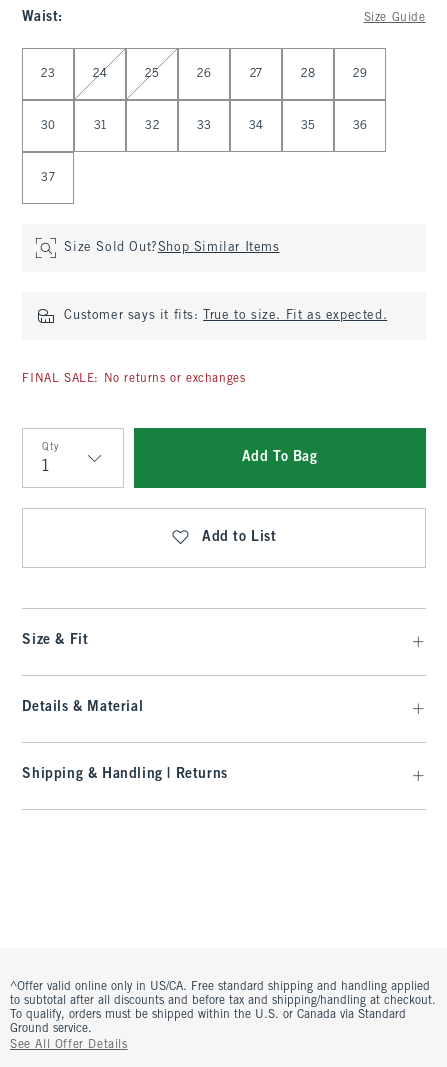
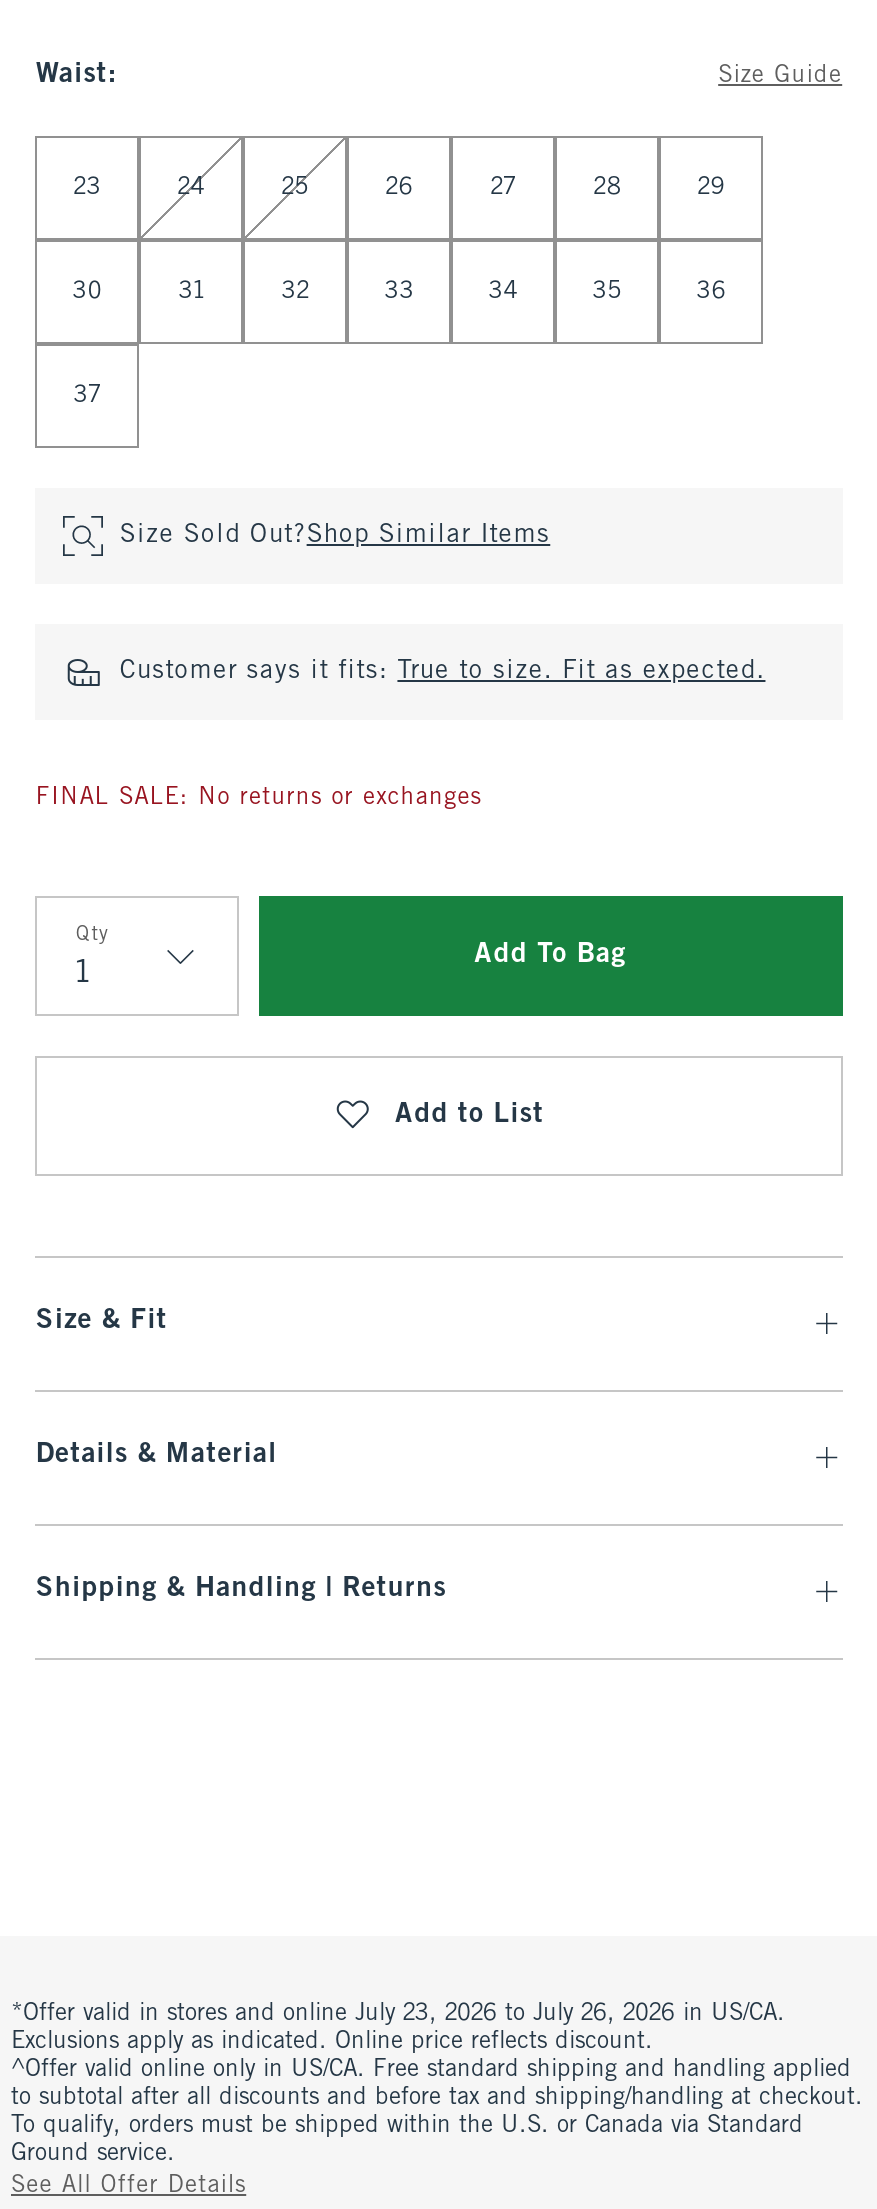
+ *Offer valid in stores and online July 23, 2026 to July 26, 2026 in US/CA.
+ Exclusions apply as indicated. Online price reflects discount.
